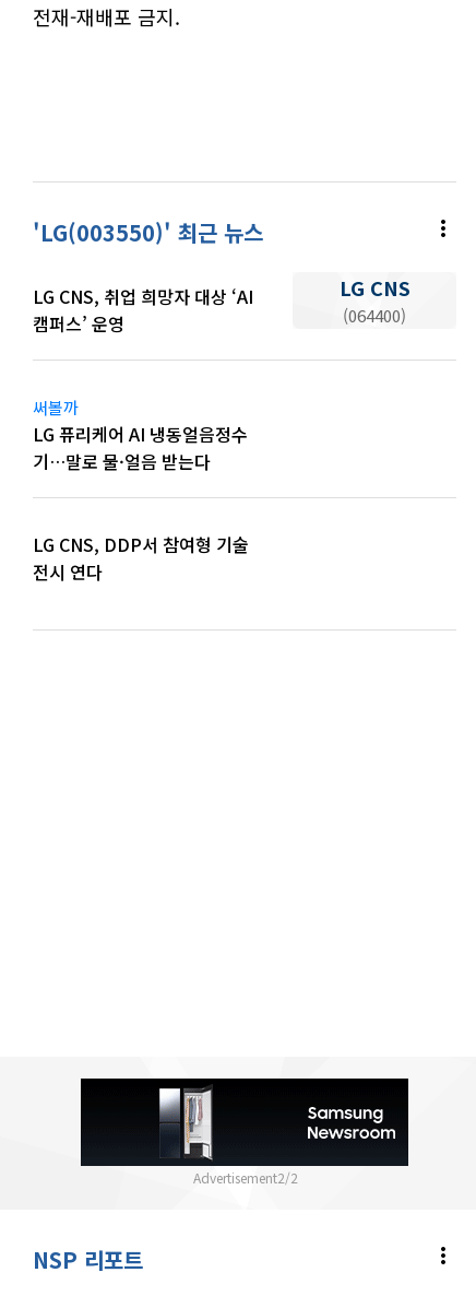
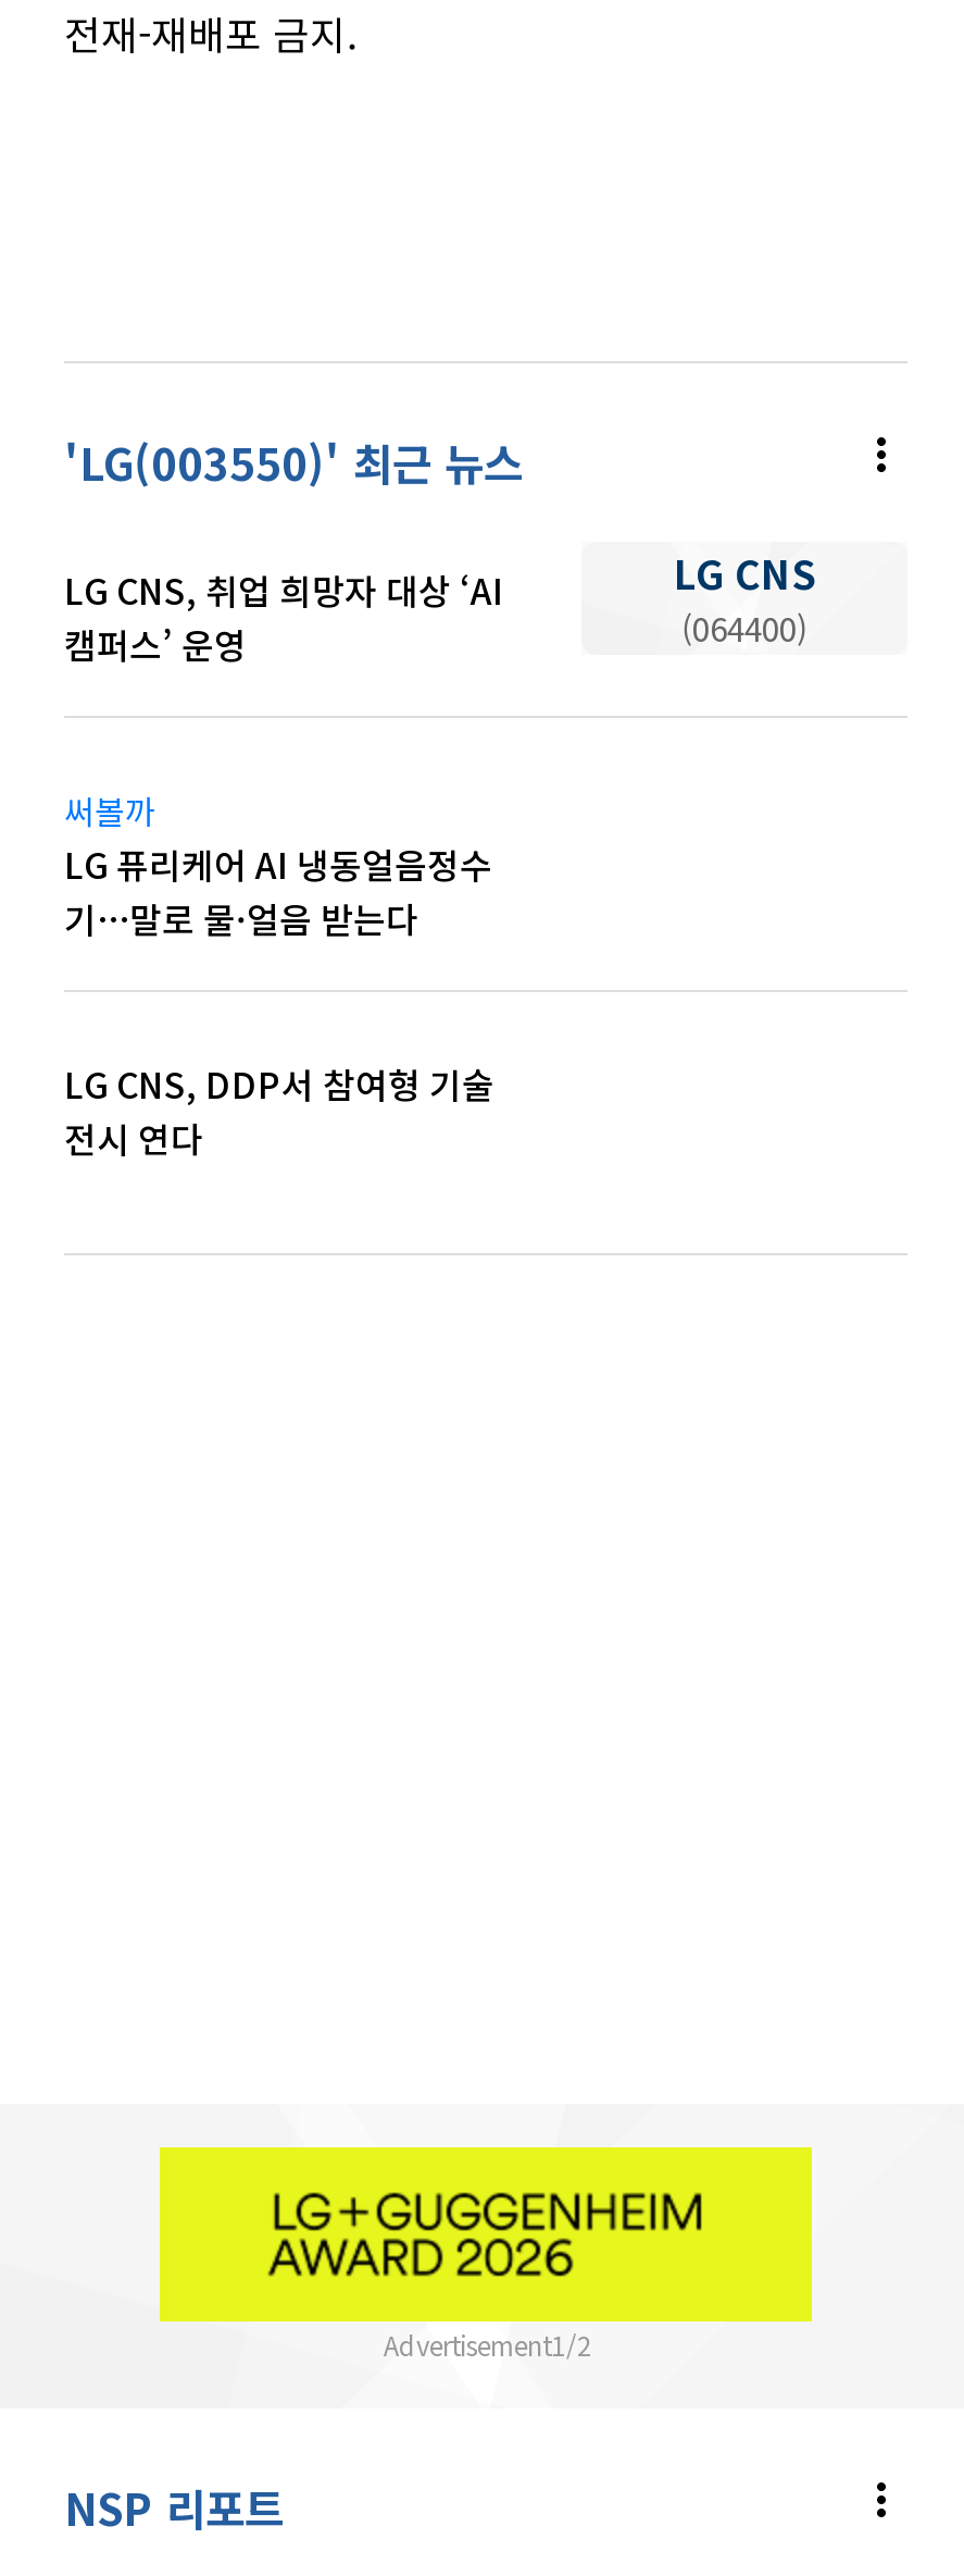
- [image]
+ [image]
